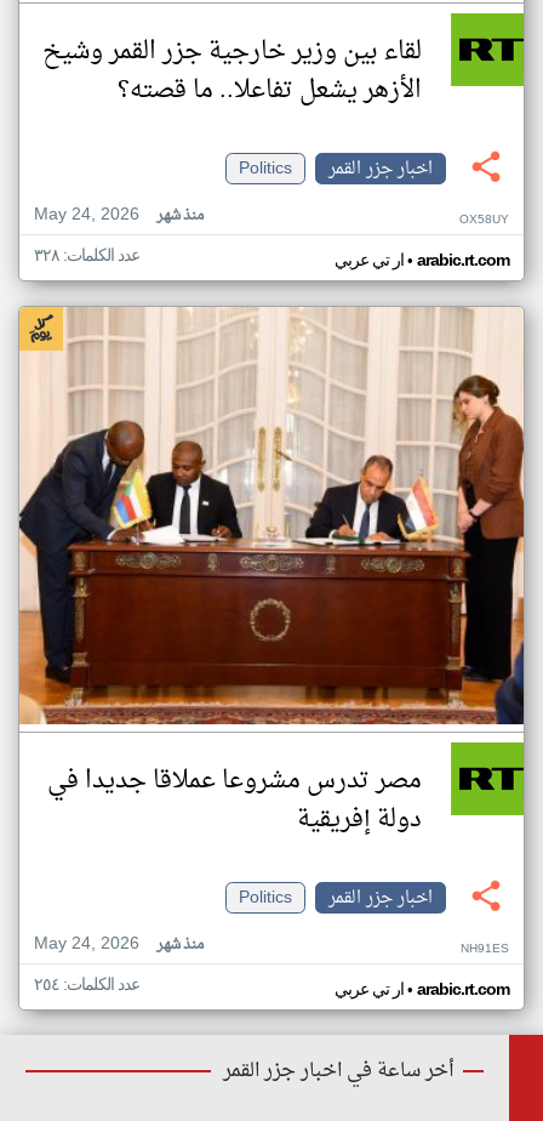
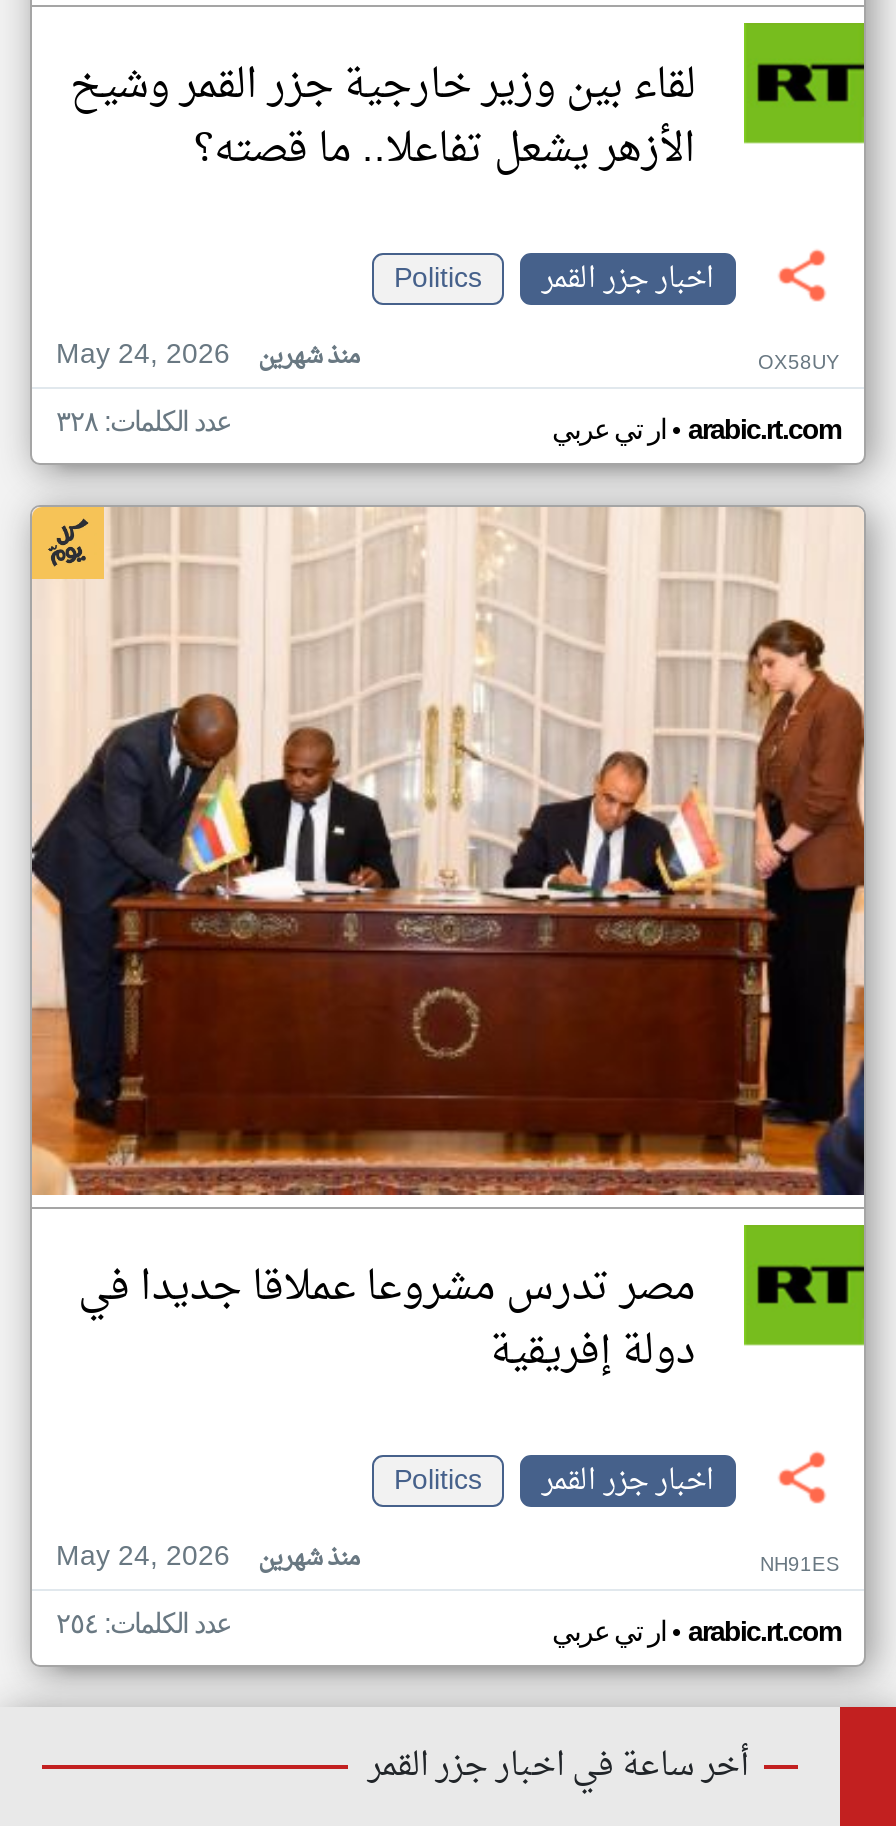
- May 24, 2026 منذ شهر
+ May 24, 2026 منذ شهرين

- May 24, 2026 منذ شهر
+ May 24, 2026 منذ شهرين
